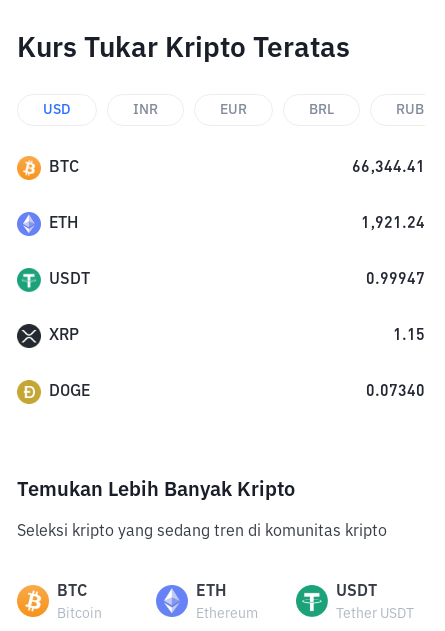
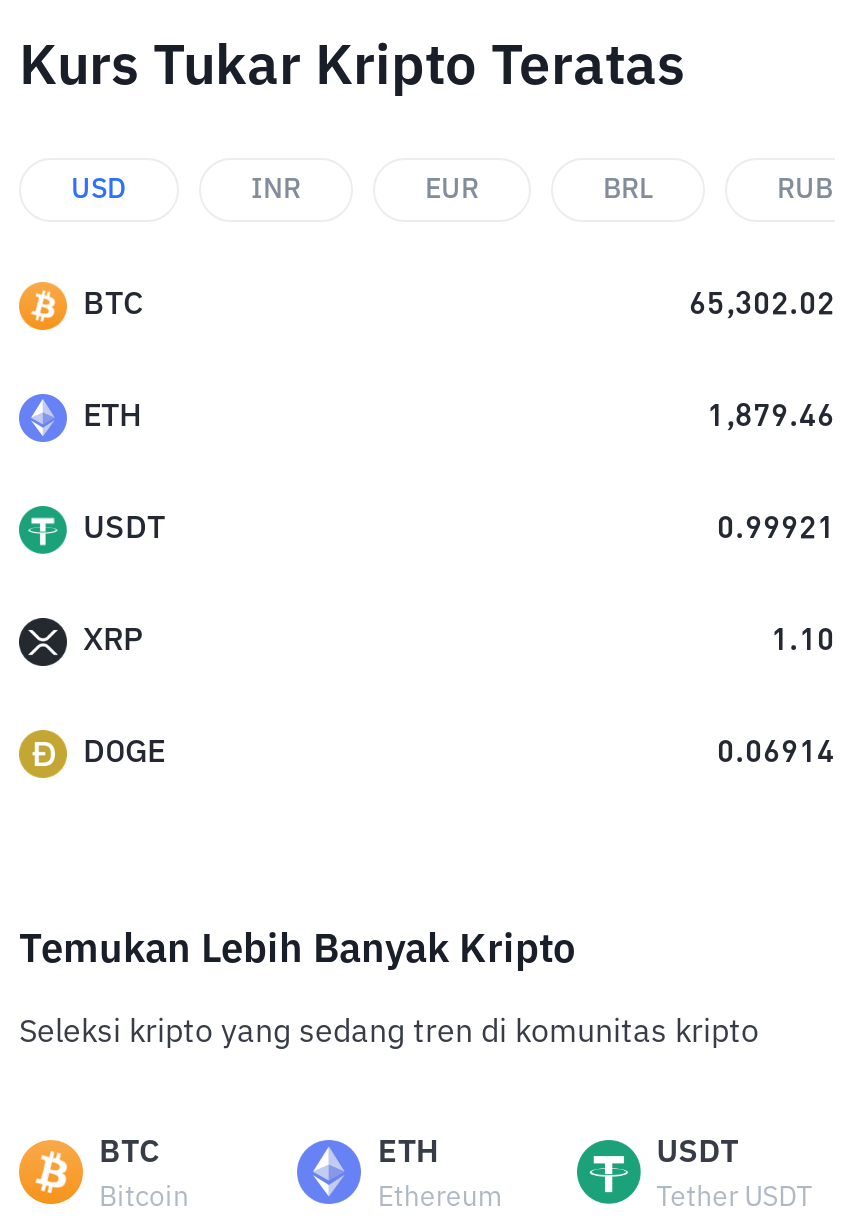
- 66,344.41
+ 65,302.02

- 1,921.24
+ 1,879.46

- 0.99947
+ 0.99921

- 1.15
+ 1.10

- 0.07340
+ 0.06914
